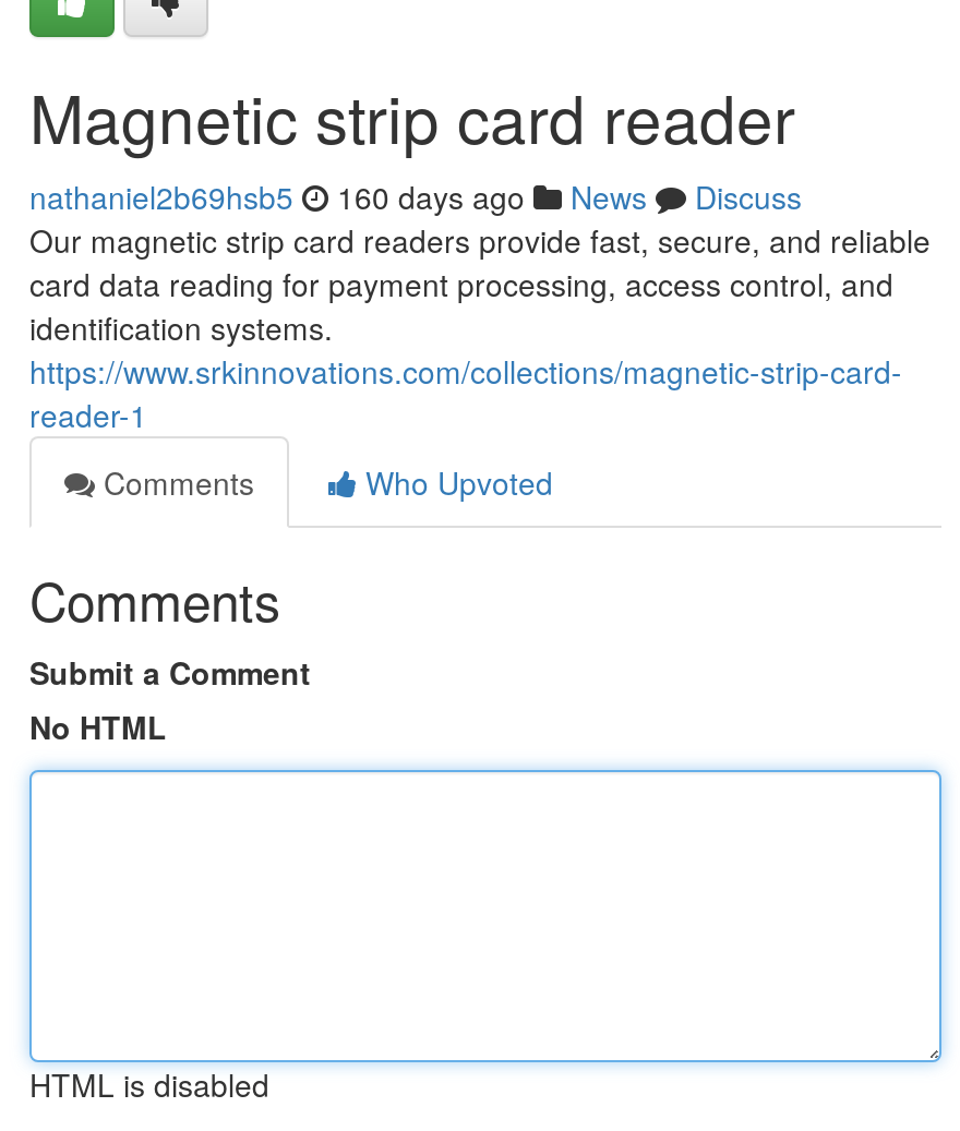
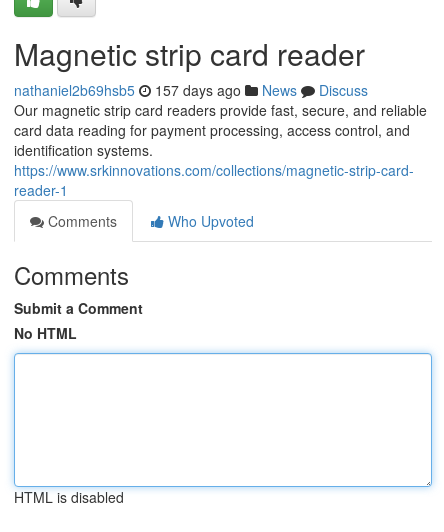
- nathaniel2b69hsb5 160 days ago News Discuss
+ nathaniel2b69hsb5 157 days ago News Discuss
